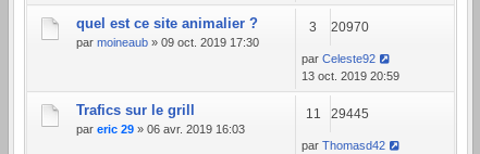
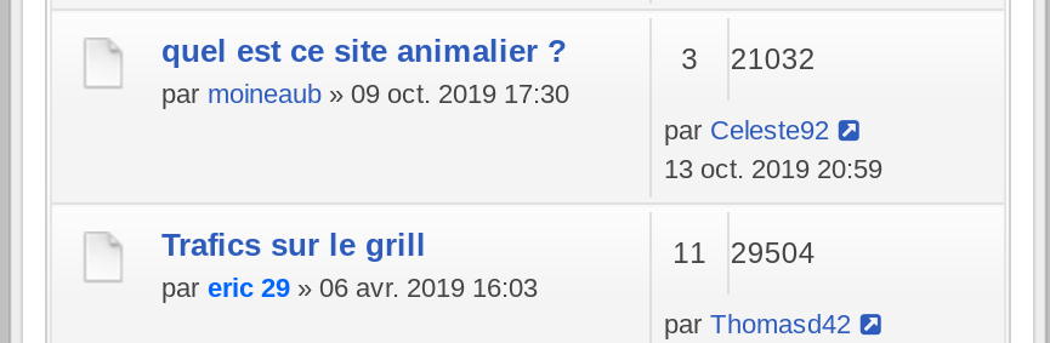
- 3 20970
+ 3 21032

- 11 29445
+ 11 29504
